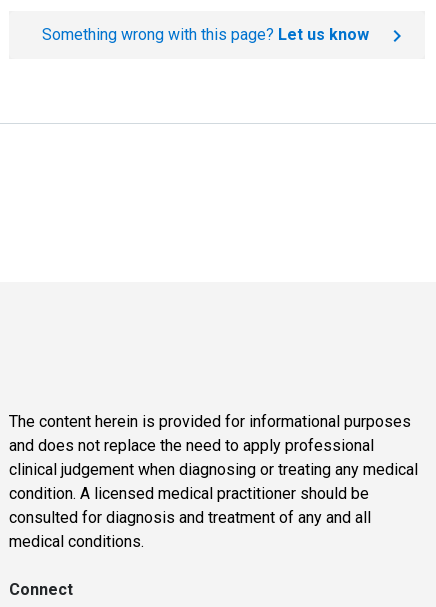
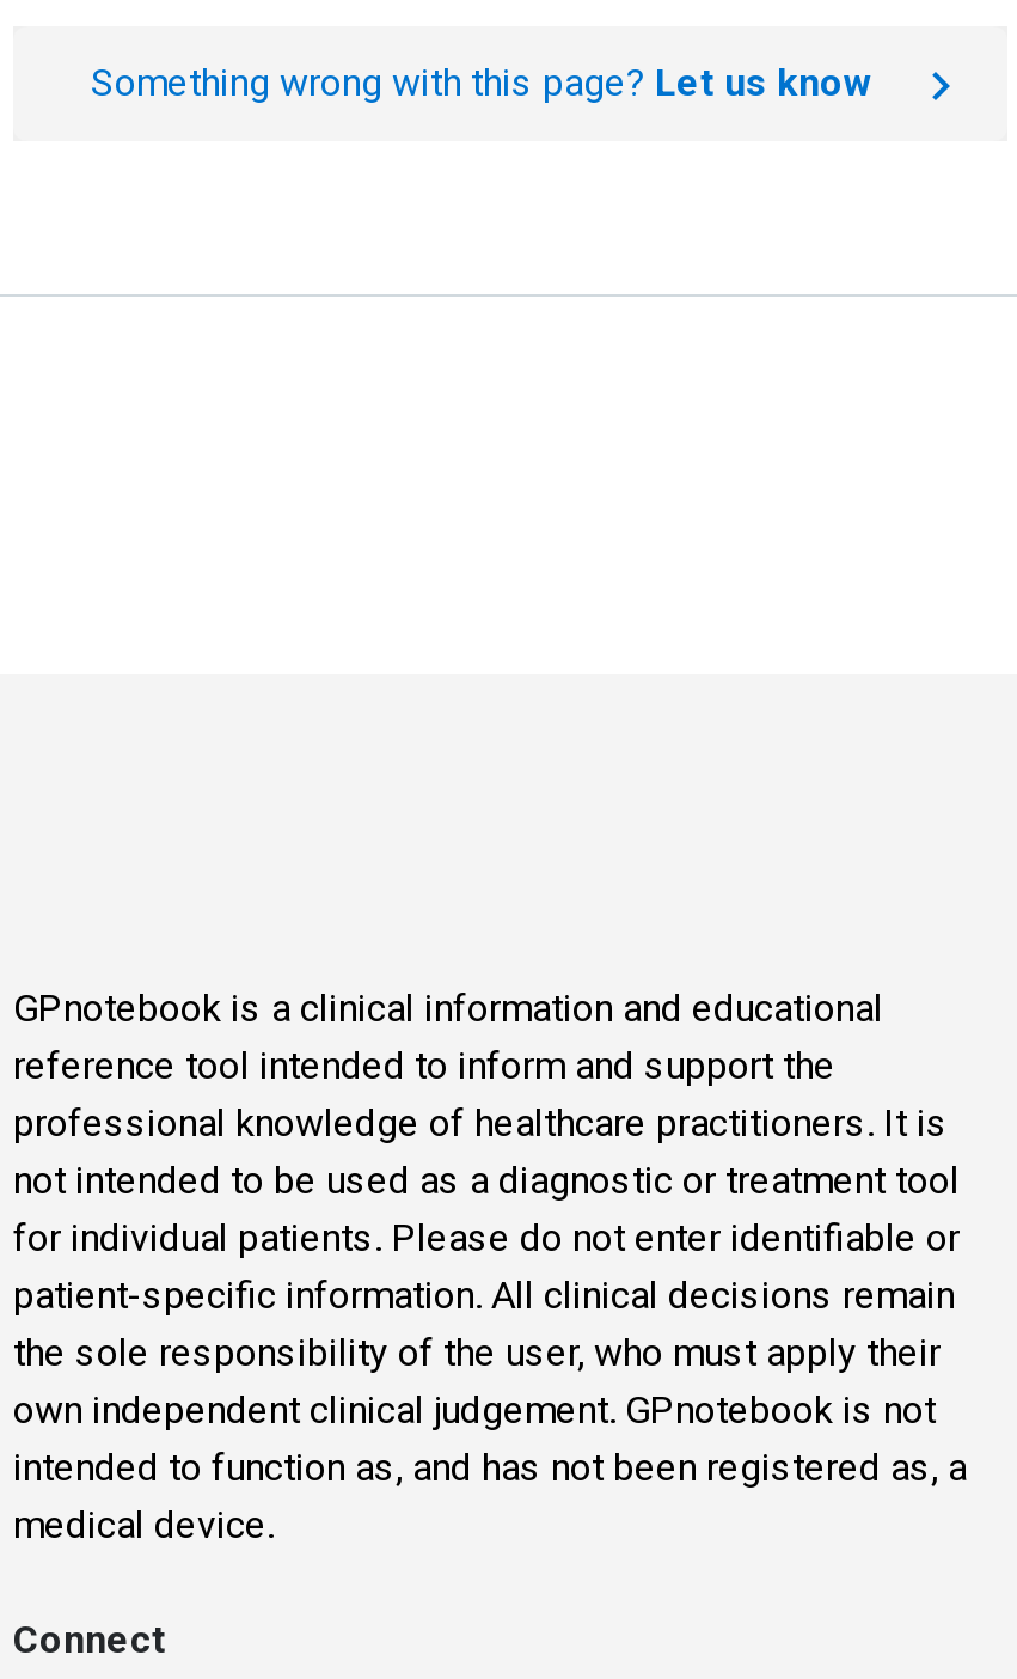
- The content herein is provided for informational purposes
- and does not replace the need to apply professional
- clinical judgement when diagnosing or treating any medical
- condition. A licensed medical practitioner should be
- consulted for diagnosis and treatment of any and all
- medical conditions.
+ GPnotebook is a clinical information and educational
+ reference tool intended to inform and support the
+ professional knowledge of healthcare practitioners. It is
+ not intended to be used as a diagnostic or treatment tool
+ for individual patients. Please do not enter identifiable or
+ patient-specific information. All clinical decisions remain
+ the sole responsibility of the user, who must apply their
+ own independent clinical judgement. GPnotebook is not
+ intended to function as, and has not been registered as, a
+ medical device.
